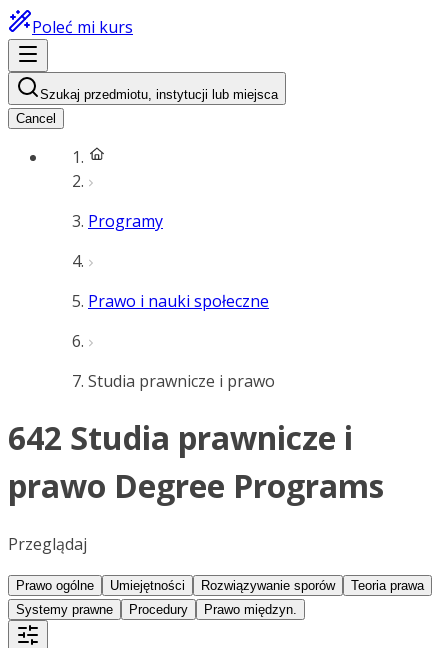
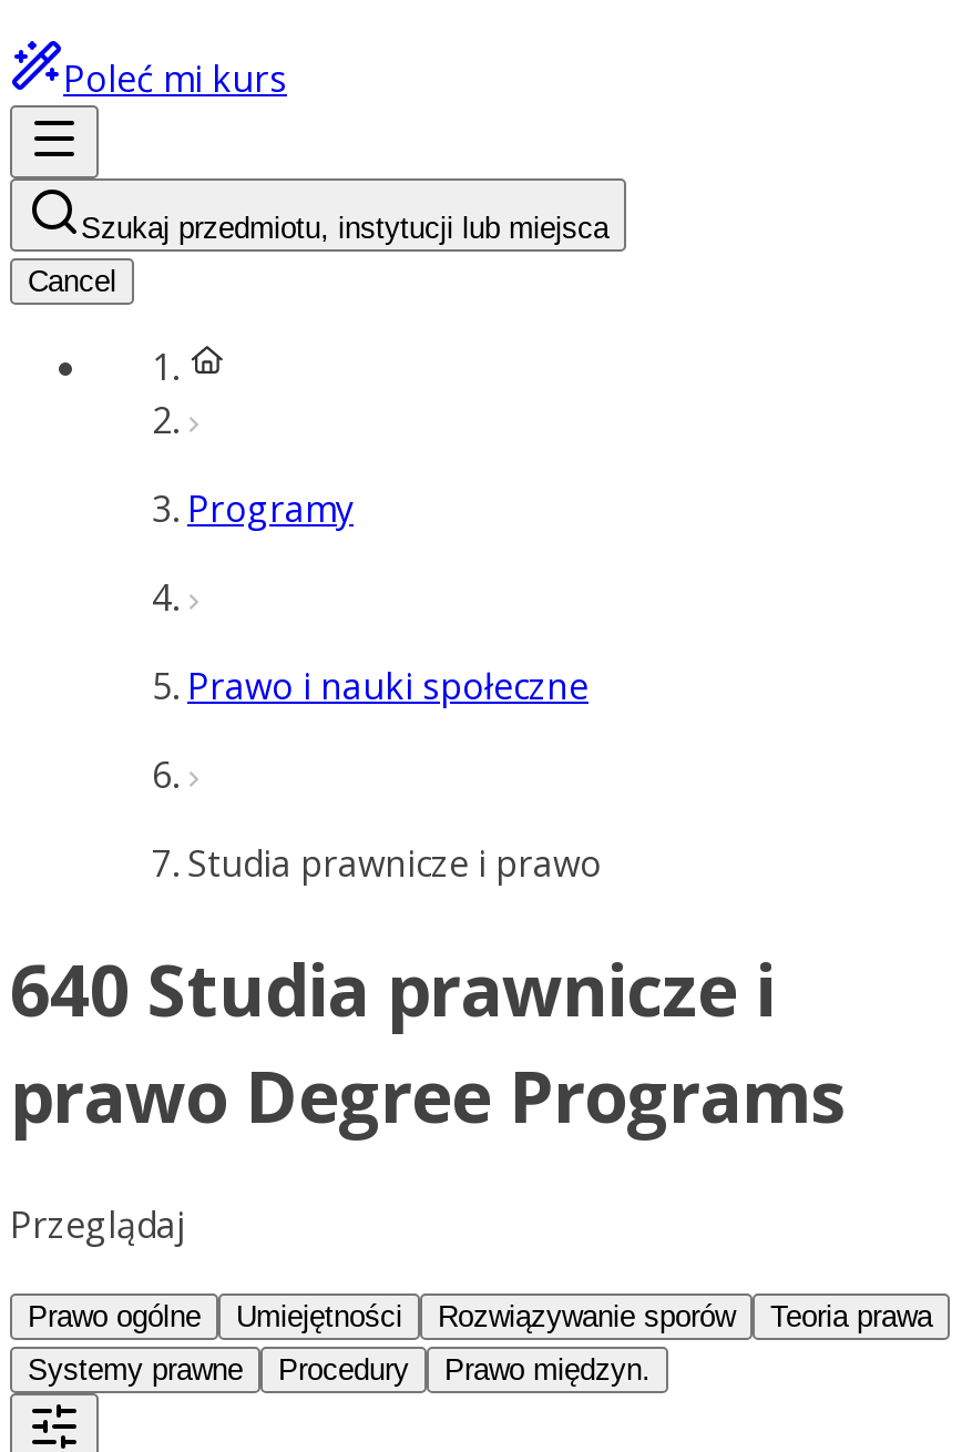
- 642 Studia prawnicze i
+ 640 Studia prawnicze i
